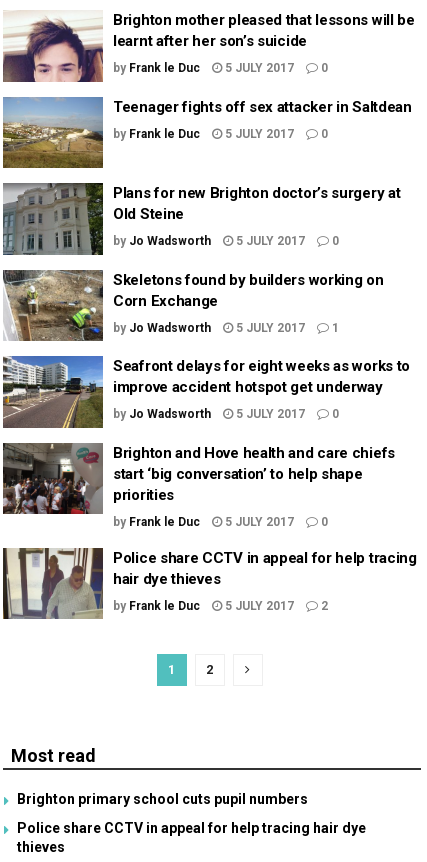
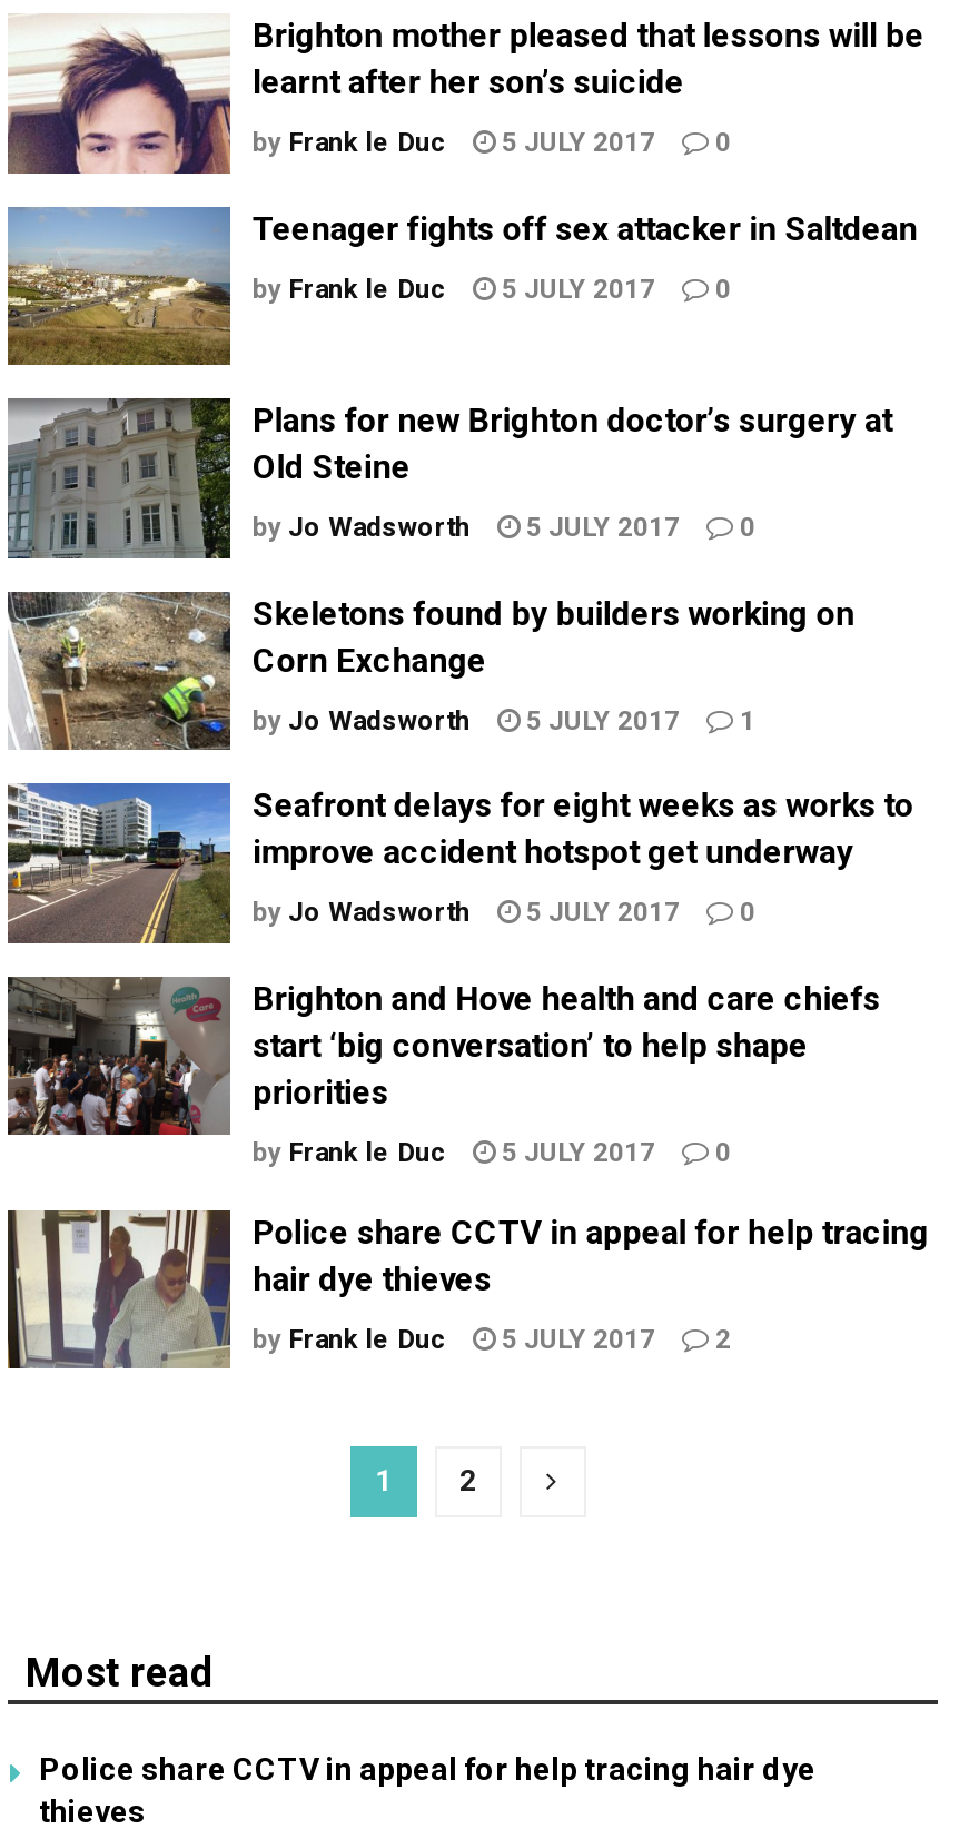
- Brighton primary school cuts pupil numbers
